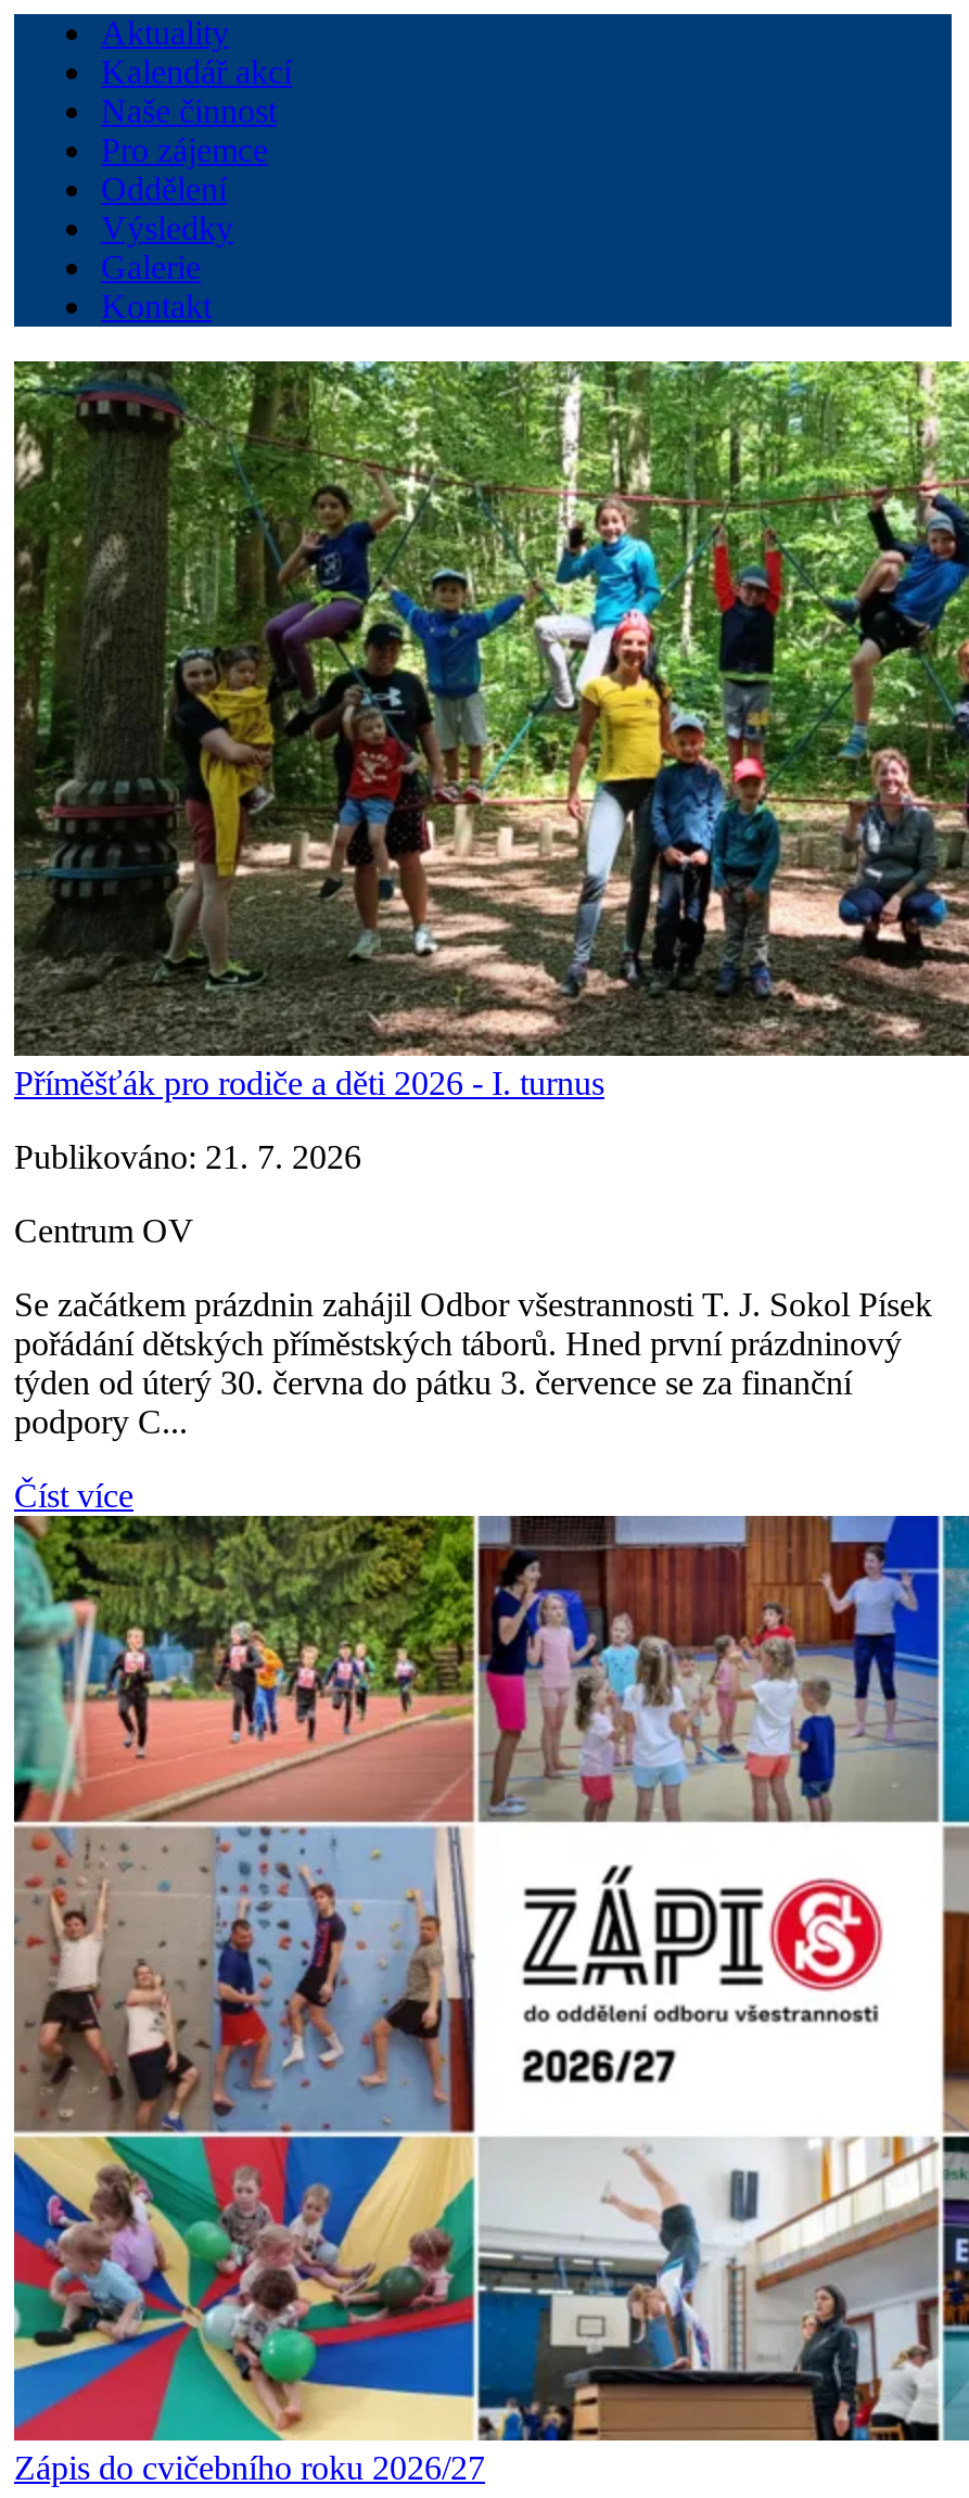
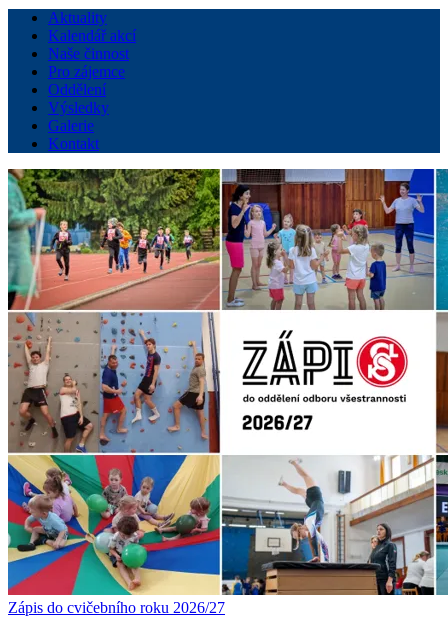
- [image]
- Příměšťák pro rodiče a děti 2026 - I. turnus
- Publikováno: 21. 7. 2026
- Centrum OV
- Se začátkem prázdnin zahájil Odbor všestrannosti T. J. Sokol Písek
- pořádání dětských příměstských táborů. Hned první prázdninový
- týden od úterý 30. června do pátku 3. července se za finanční
- podpory C...
- Číst více
